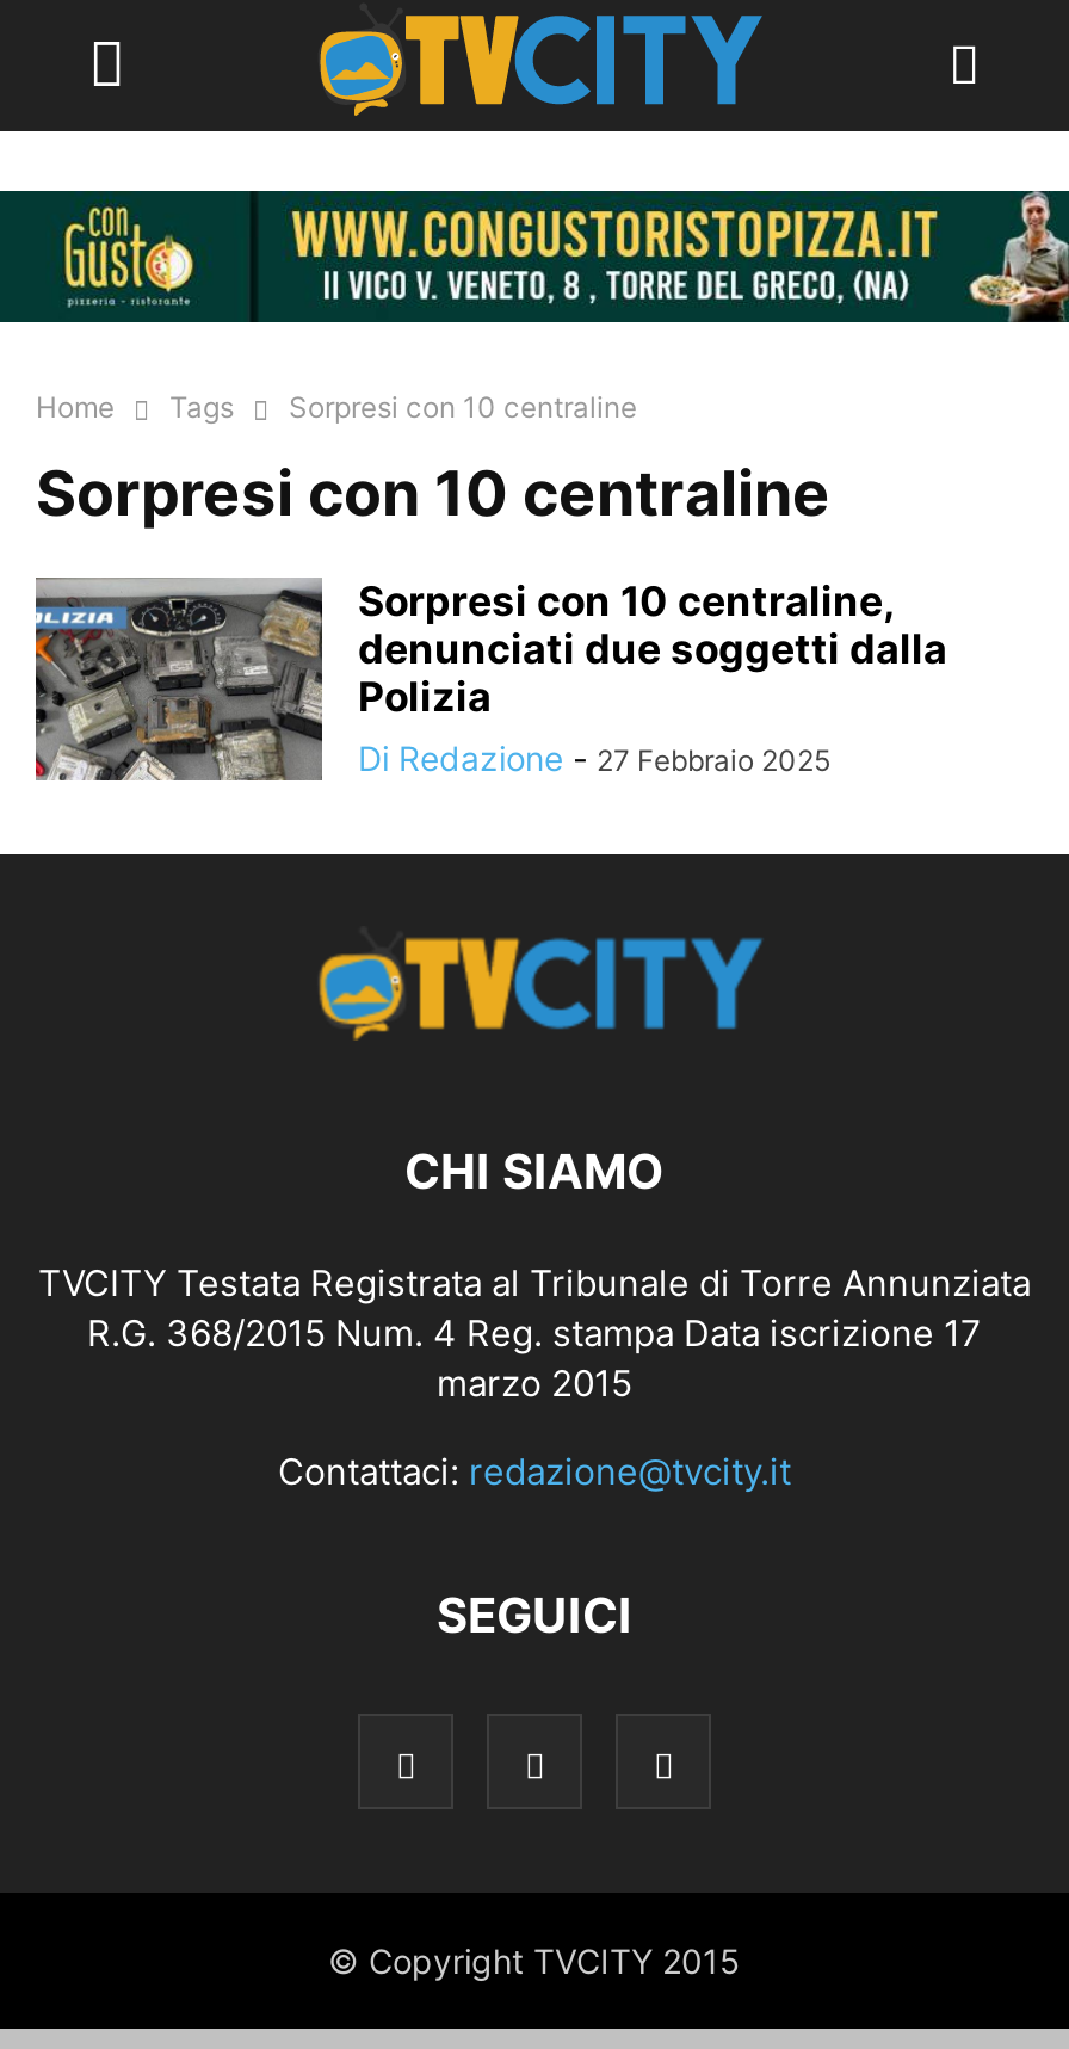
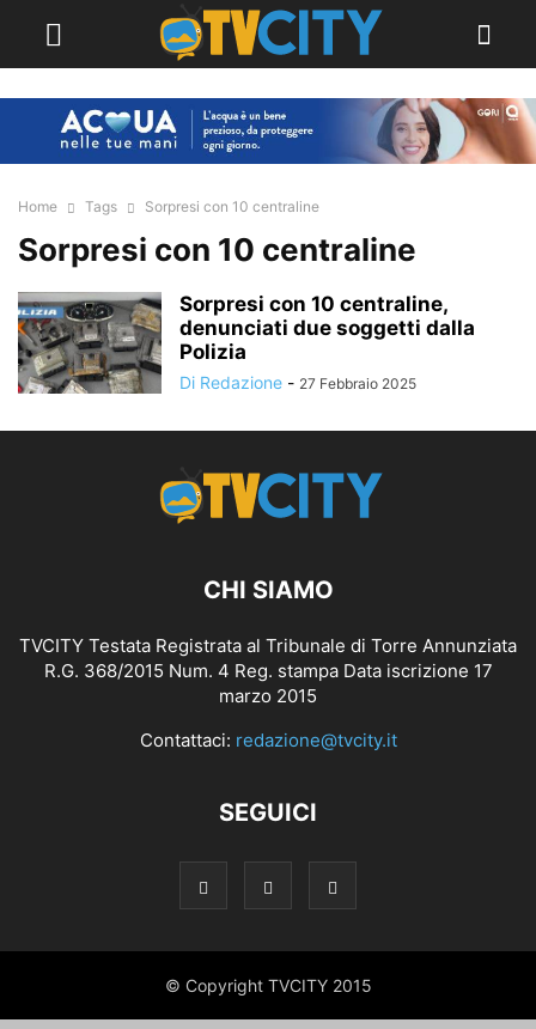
- [image]
+ [image]
